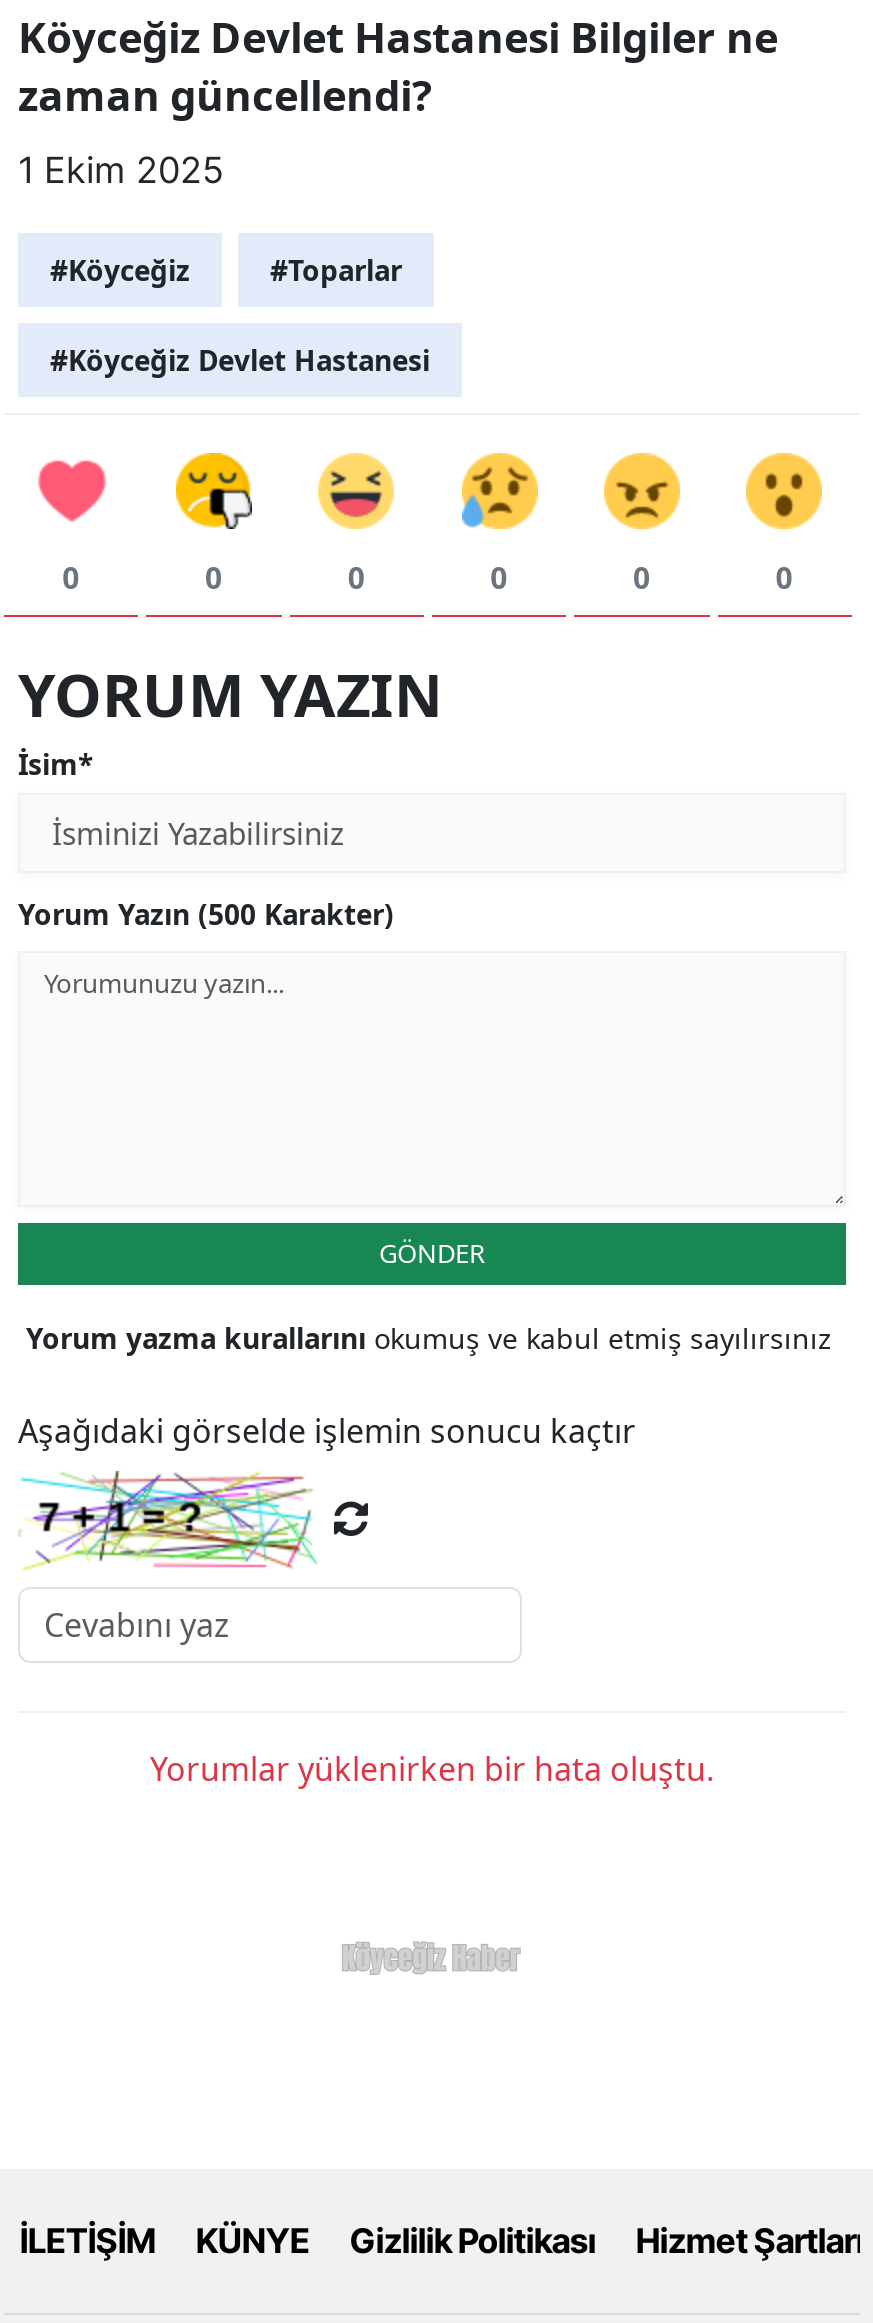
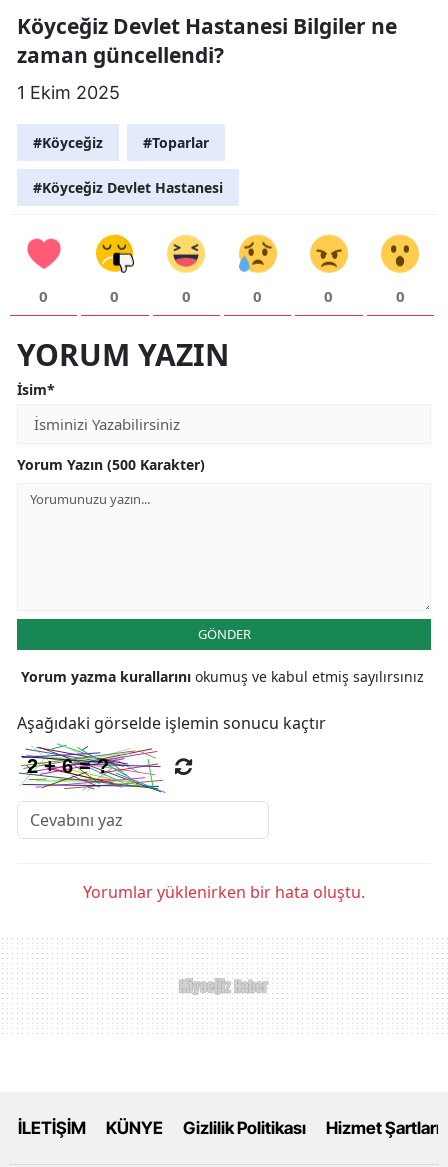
- [image]
+ [image]
